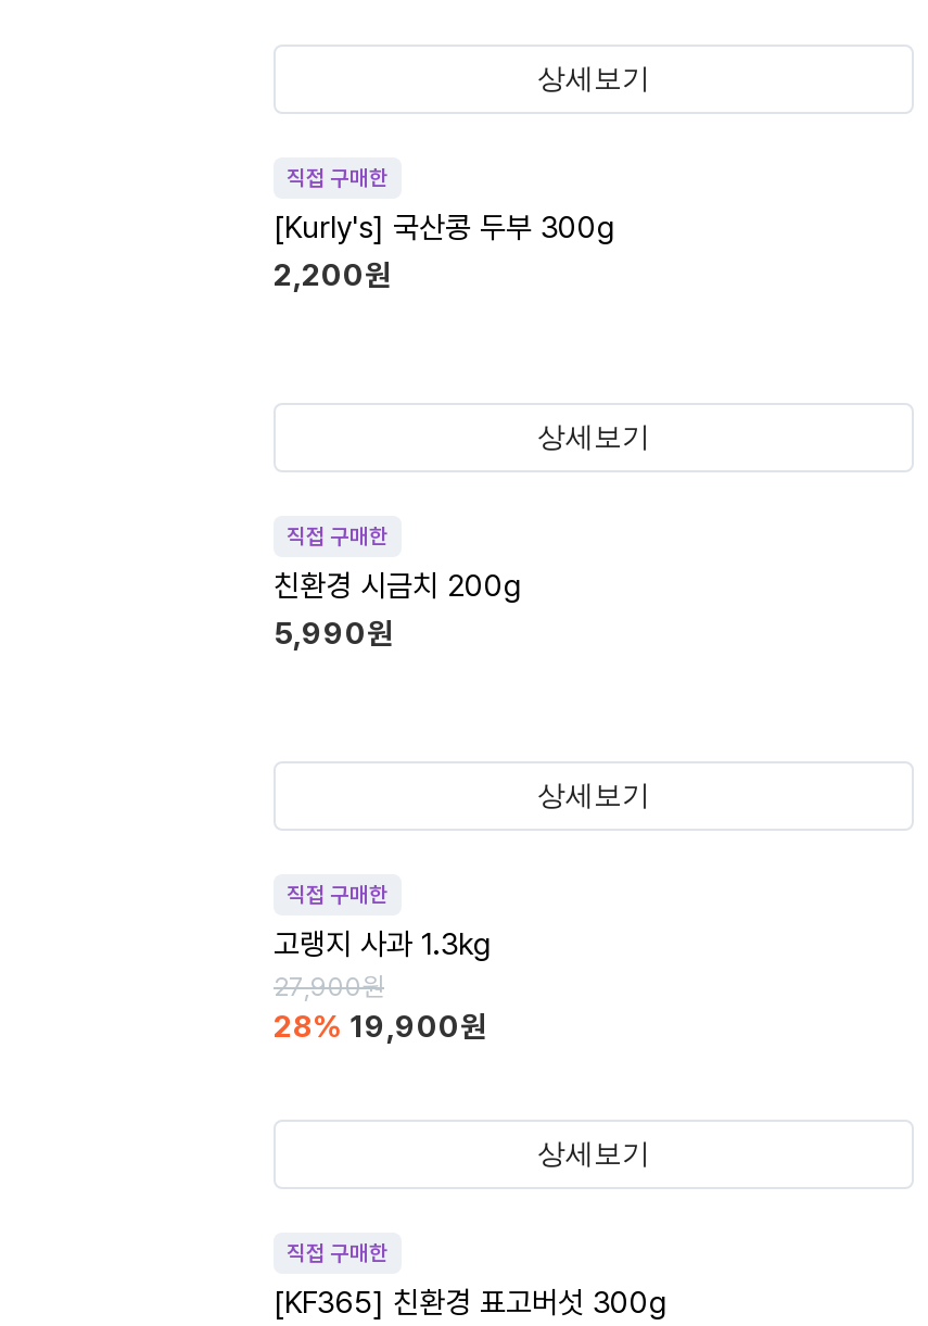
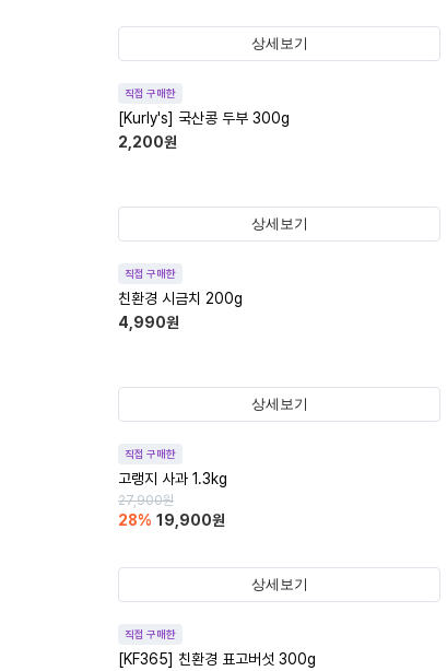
- 5,990원
+ 4,990원
